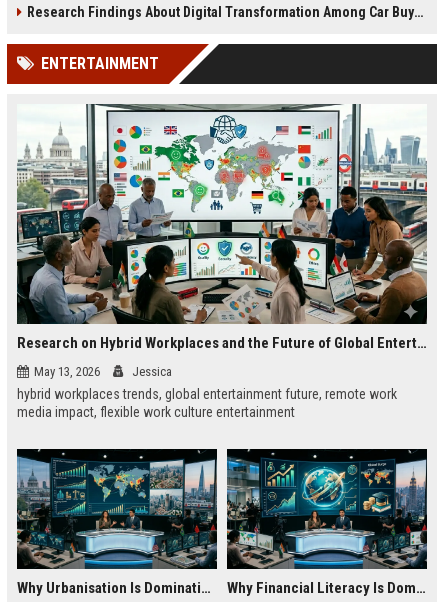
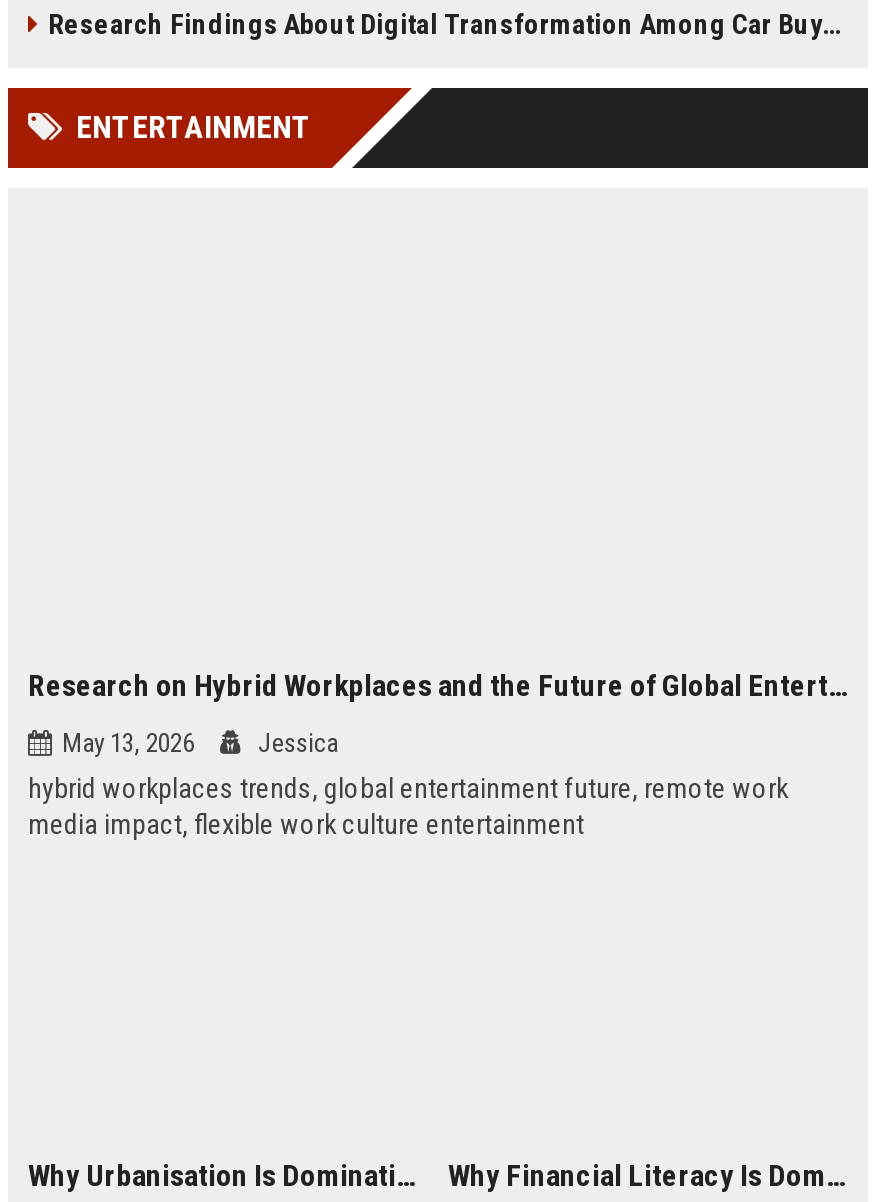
- [image]

- [image]

- [image]
